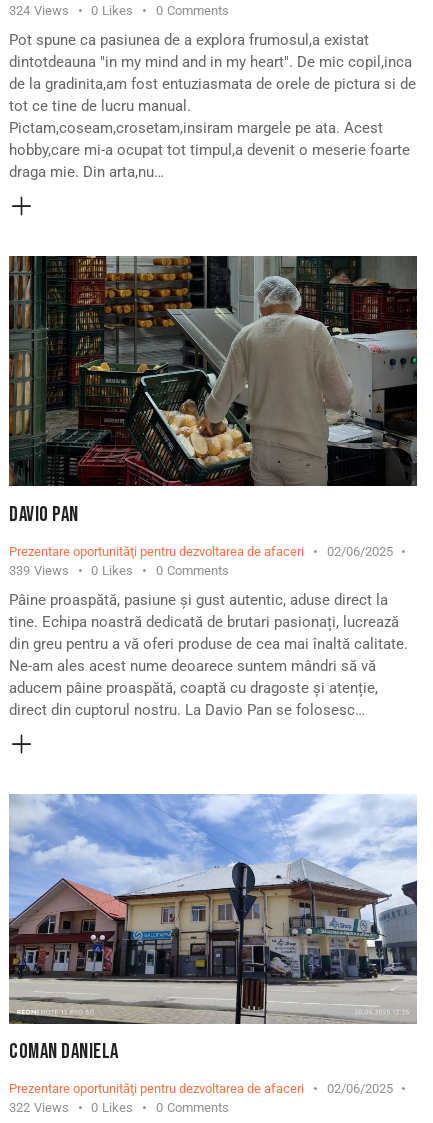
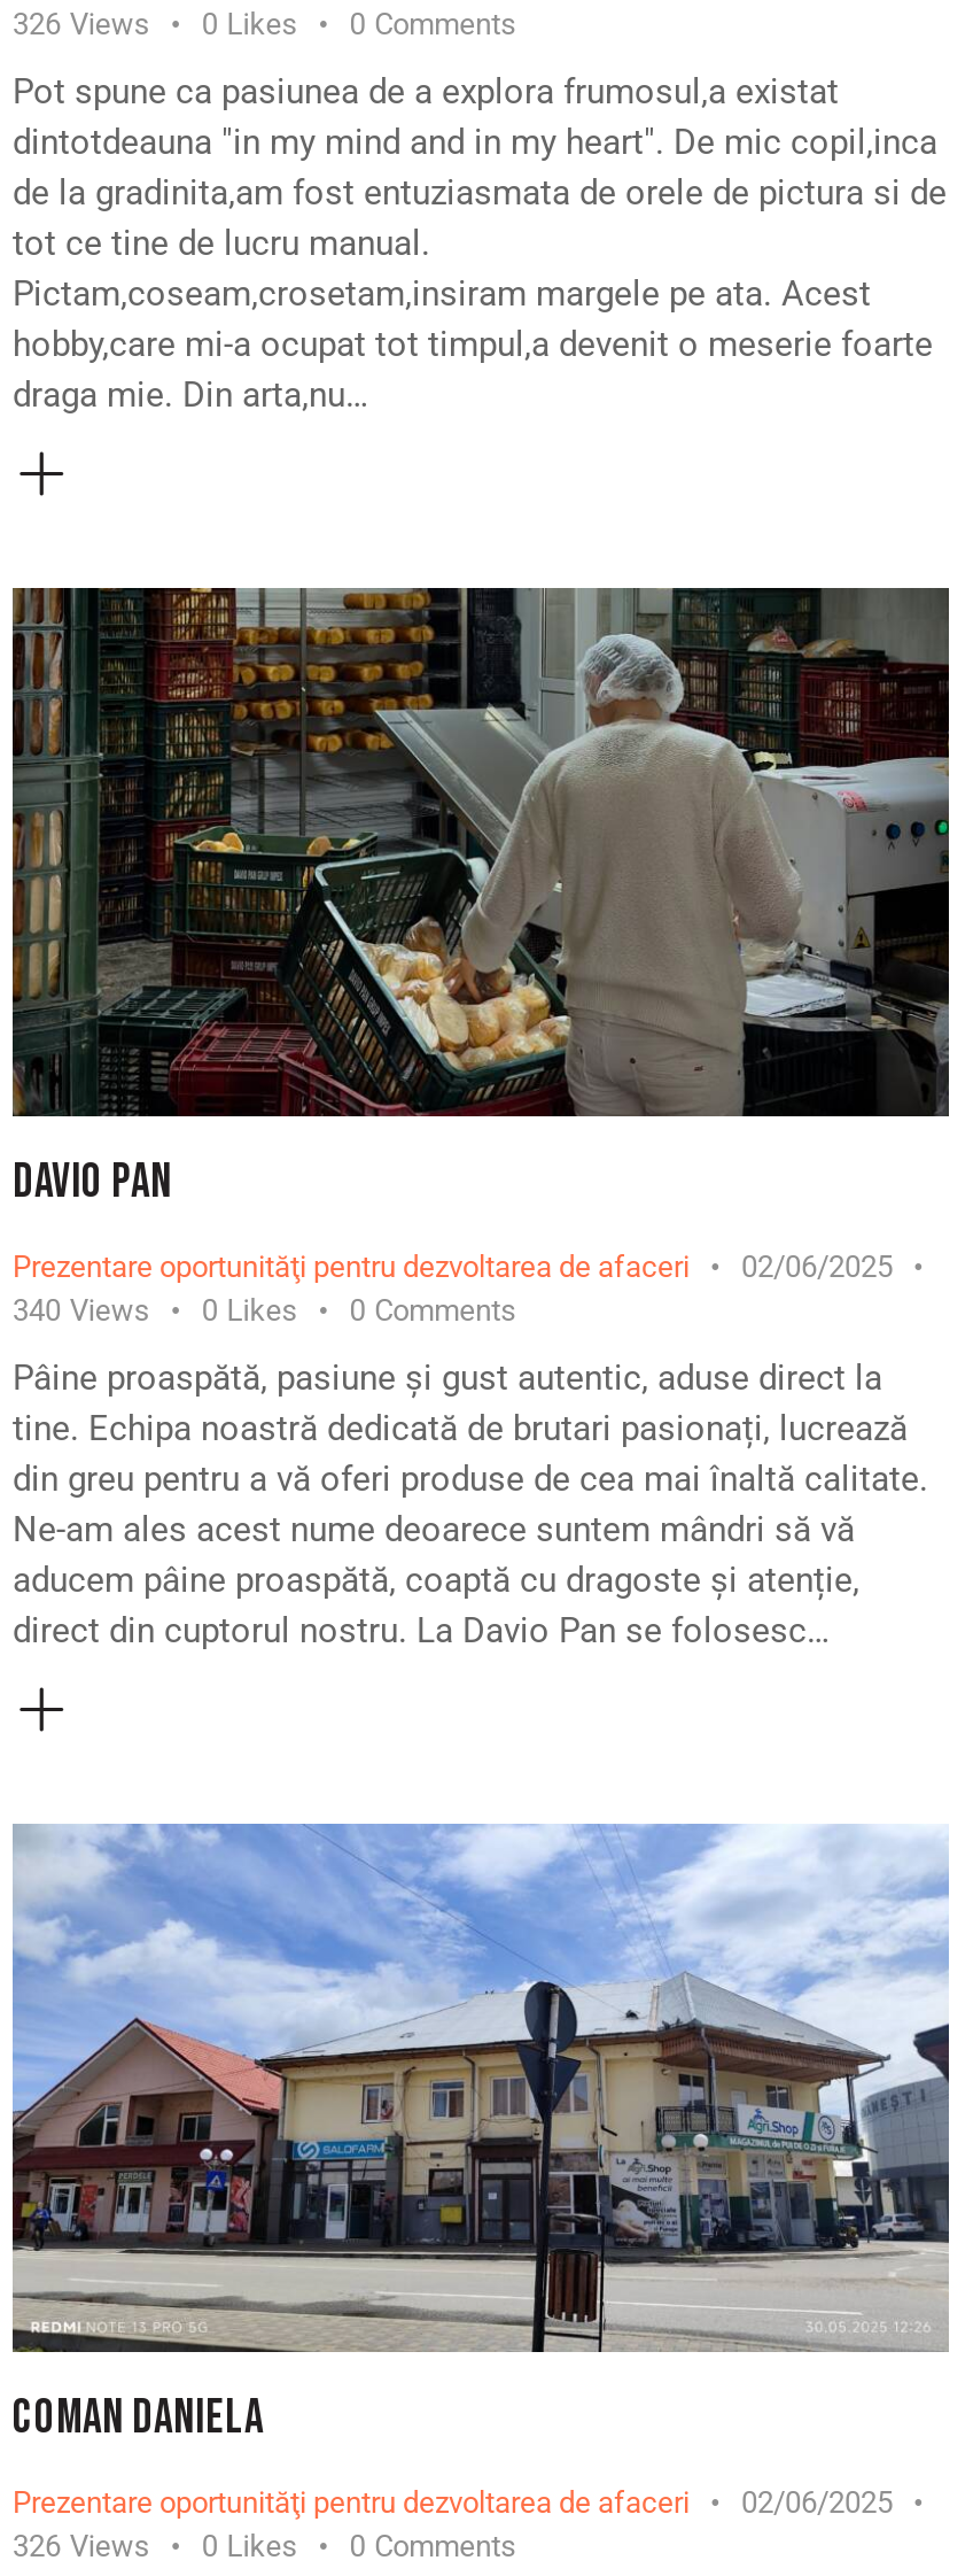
- 324 Views 0 Likes 0 Comments
+ 326 Views 0 Likes 0 Comments

- 339 Views 0 Likes 0 Comments
+ 340 Views 0 Likes 0 Comments

- 322 Views 0 Likes 0 Comments
+ 326 Views 0 Likes 0 Comments
